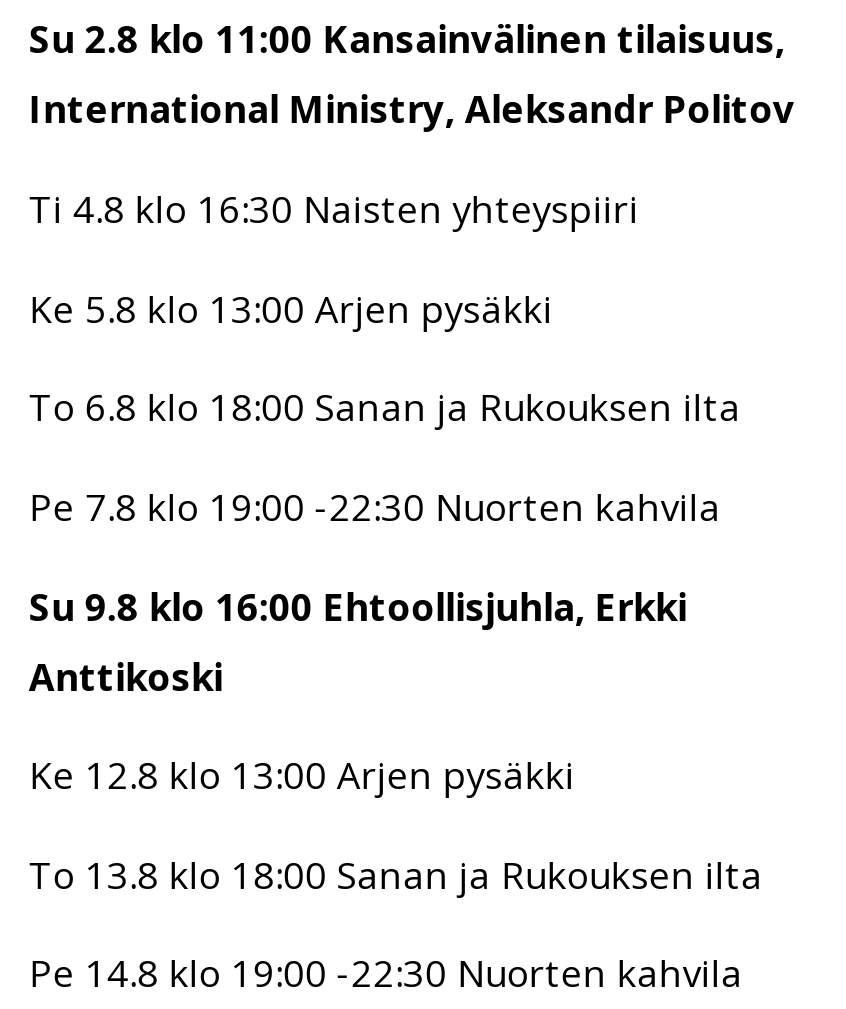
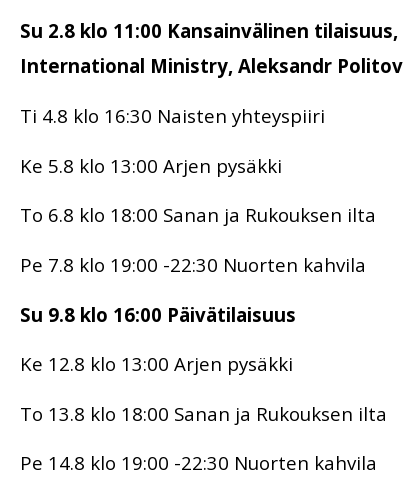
- Su 9.8 klo 16:00 Ehtoollisjuhla, Erkki
- Anttikoski
+ Su 9.8 klo 16:00 Päivätilaisuus
